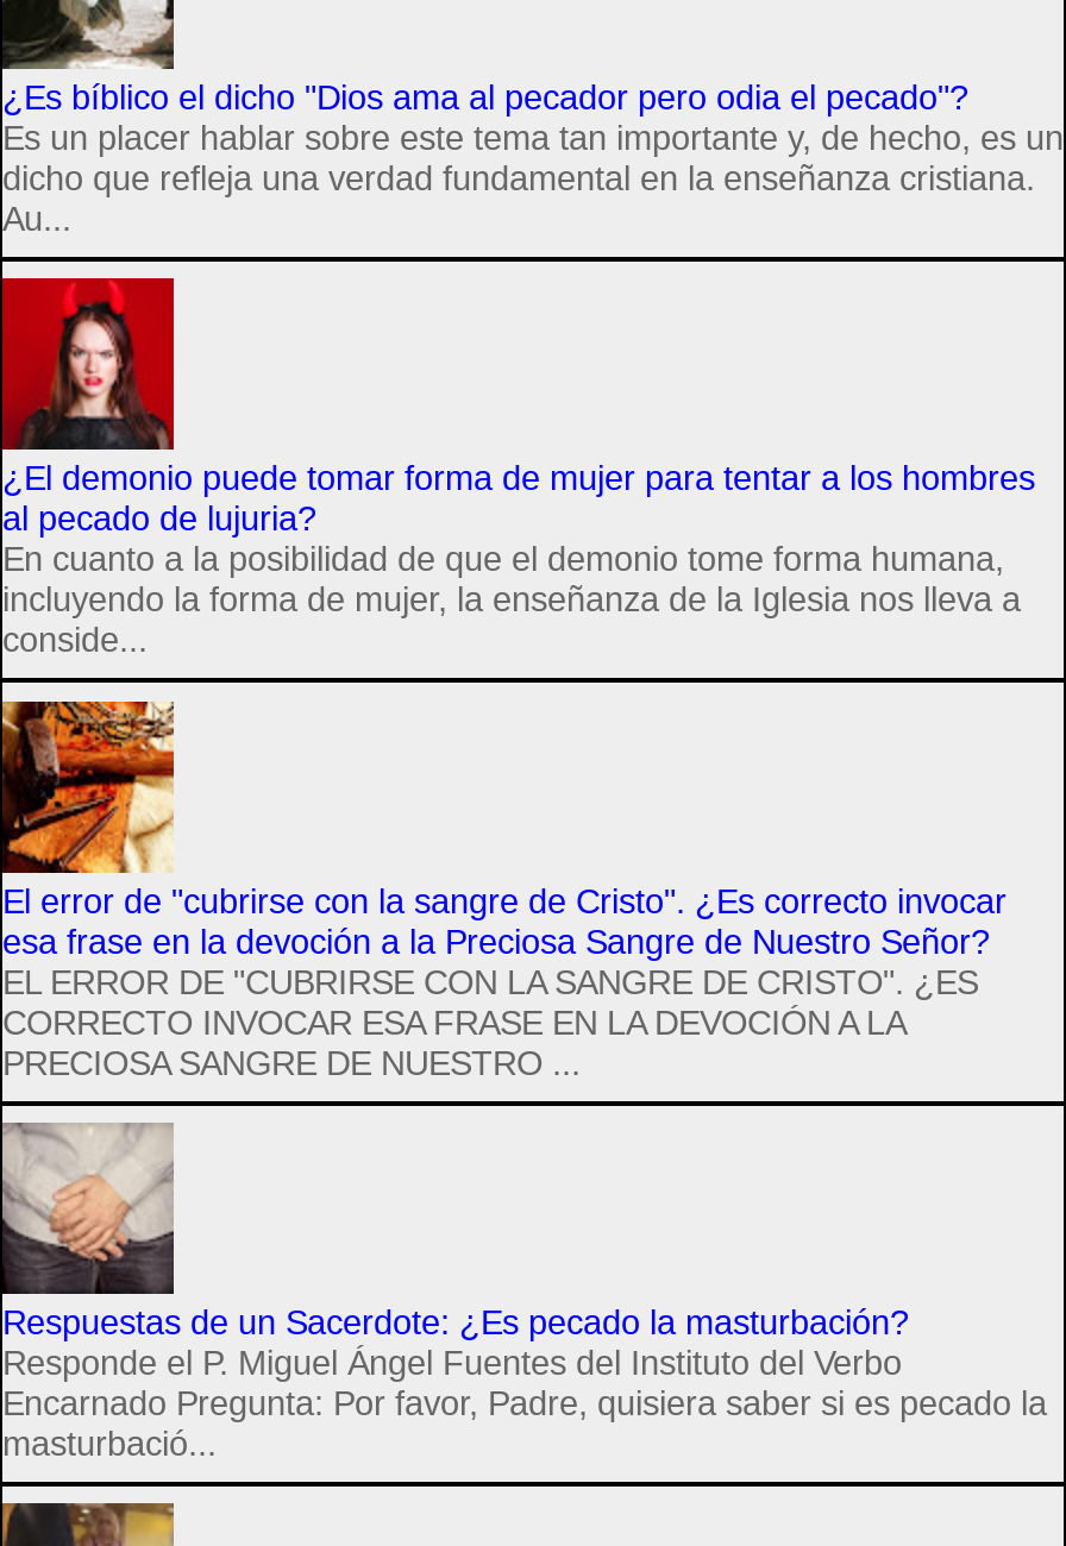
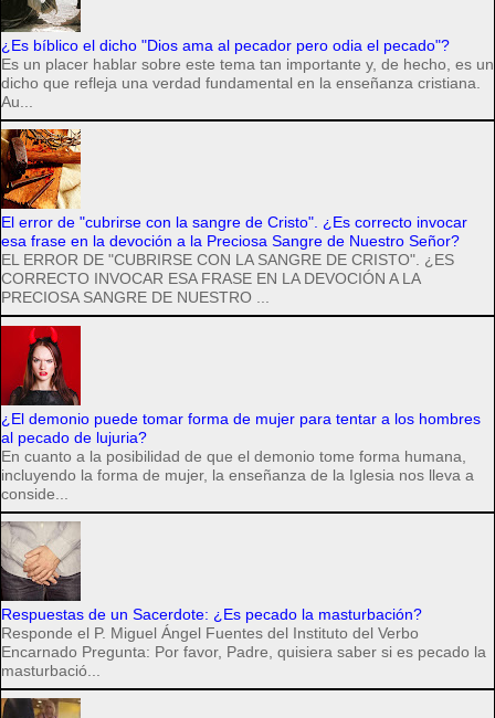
moved down: [image] | ¿El demonio puede tomar forma de mujer para tentar a los hombres | al pecado de lujuria? | En cuanto a la posibilidad de que el demonio tome forma humana, | incluyendo la forma de mujer, la enseñanza de la Iglesia nos lleva a | conside...

moved up: [image] | El error de "cubrirse con la sangre de Cristo". ¿Es correcto invocar | esa frase en la devoción a la Preciosa Sangre de Nuestro Señor? | EL ERROR DE "CUBRIRSE CON LA SANGRE DE CRISTO". ¿ES | CORRECTO INVOCAR ESA FRASE EN LA DEVOCIÓN A LA | PRECIOSA SANGRE DE NUESTRO ...
